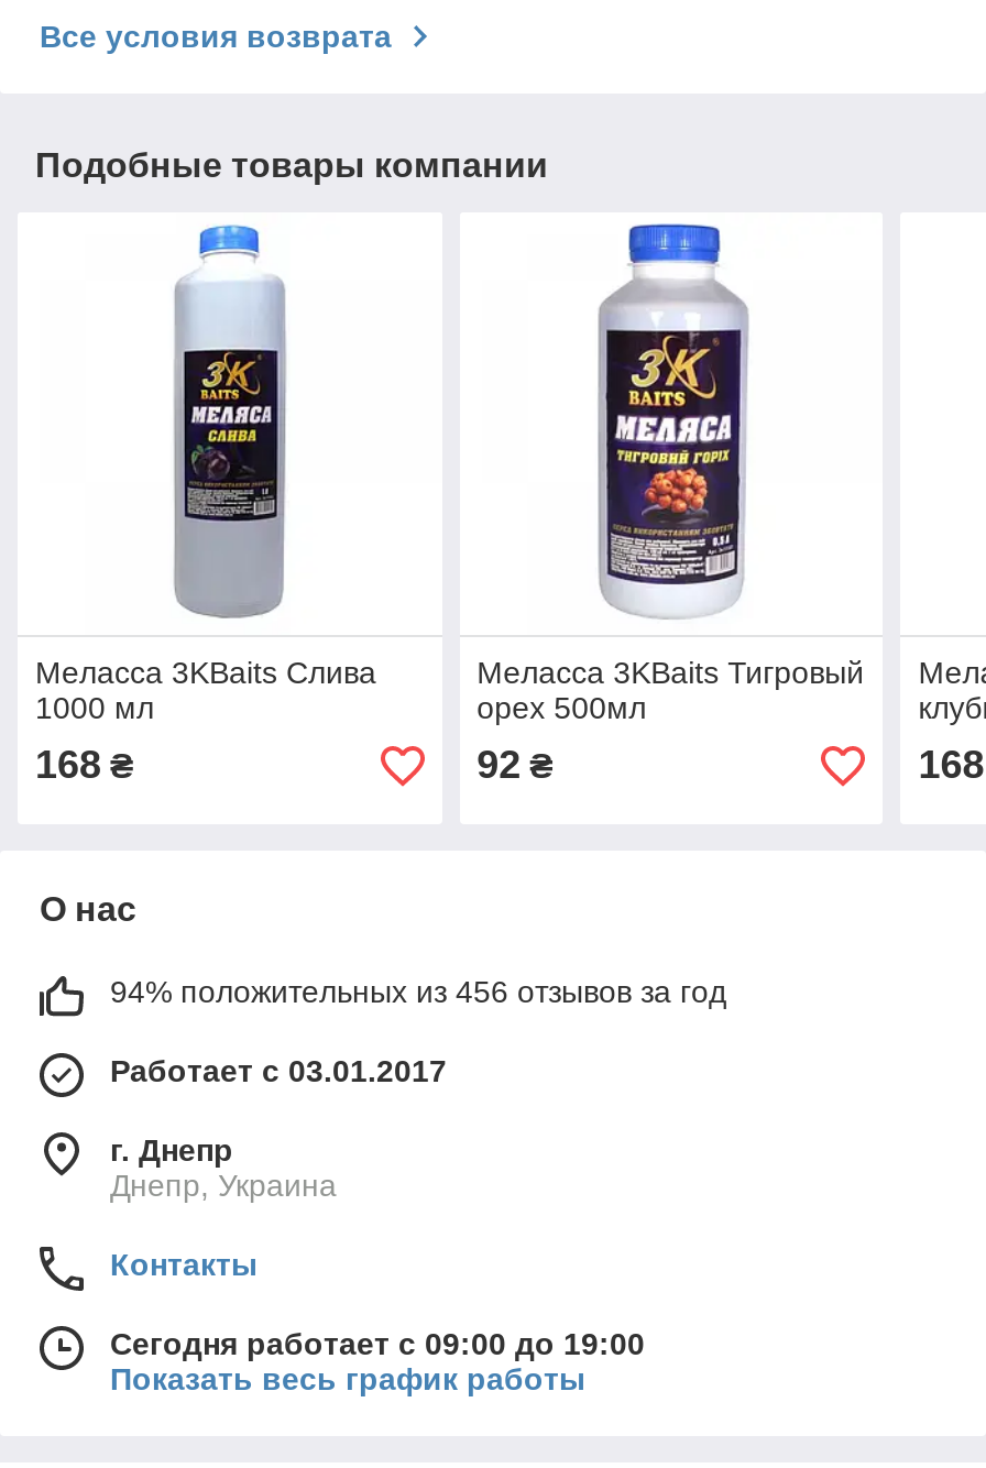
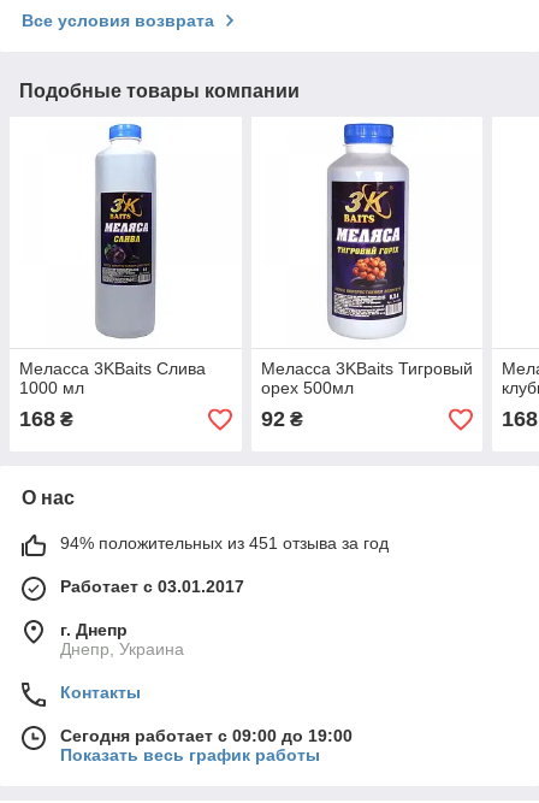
- 94% положительных из 456 отзывов за год
+ 94% положительных из 451 отзыва за год
